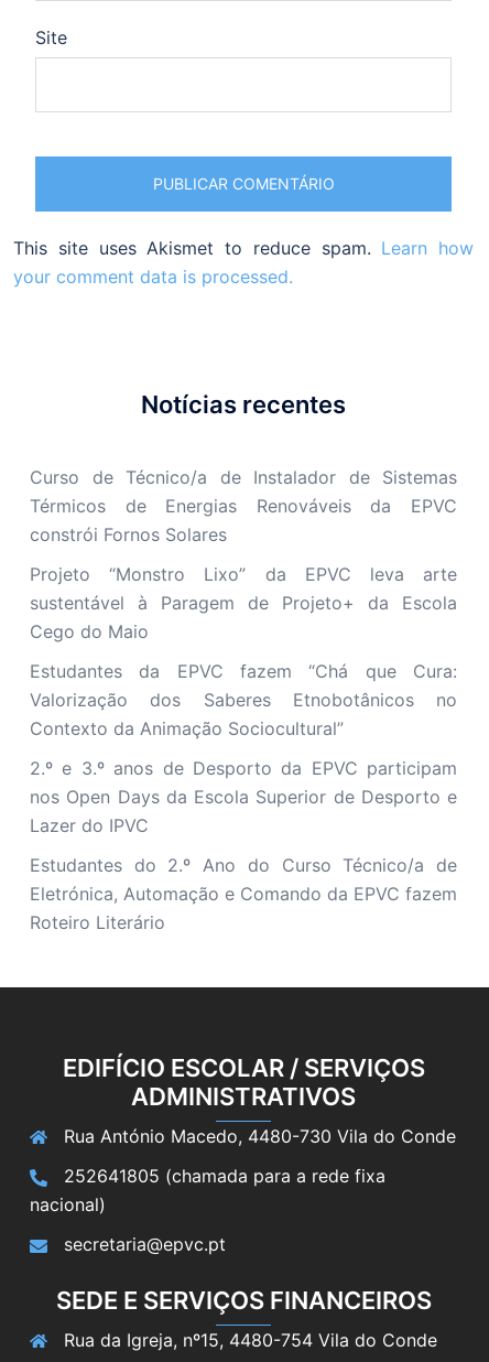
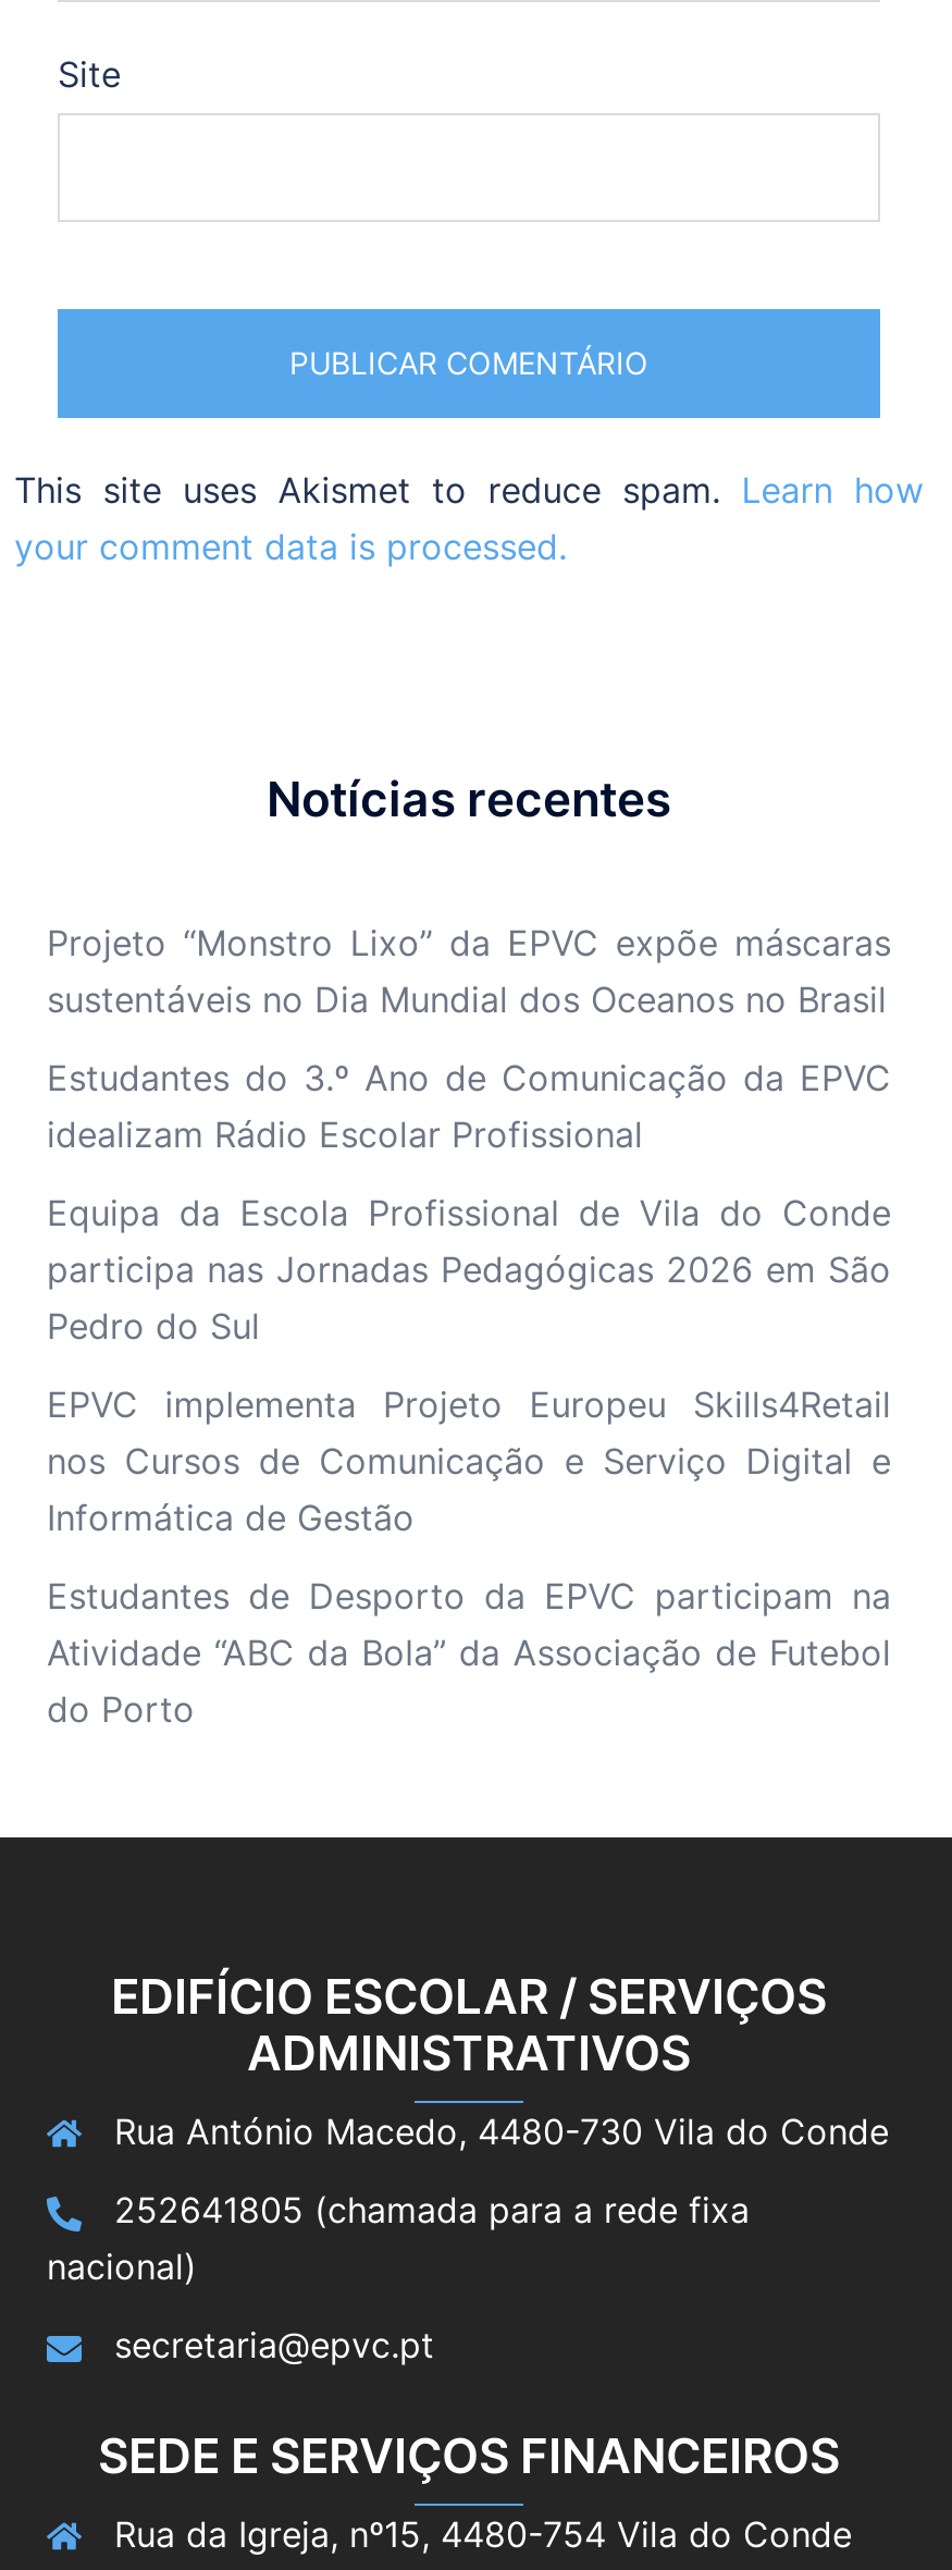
- Curso de Técnico/a de Instalador de Sistemas
- Térmicos de Energias Renováveis da EPVC
- constrói Fornos Solares
+ Projeto “Monstro Lixo” da EPVC expõe máscaras
+ sustentáveis no Dia Mundial dos Oceanos no Brasil

- Projeto “Monstro Lixo” da EPVC leva arte
- sustentável à Paragem de Projeto+ da Escola
- Cego do Maio
+ Estudantes do 3.º Ano de Comunicação da EPVC
+ idealizam Rádio Escolar Profissional

- Estudantes da EPVC fazem “Chá que Cura:
- Valorização dos Saberes Etnobotânicos no
- Contexto da Animação Sociocultural”
+ Equipa da Escola Profissional de Vila do Conde
+ participa nas Jornadas Pedagógicas 2026 em São
+ Pedro do Sul

- 2.º e 3.º anos de Desporto da EPVC participam
- nos Open Days da Escola Superior de Desporto e
- Lazer do IPVC
+ EPVC implementa Projeto Europeu Skills4Retail
+ nos Cursos de Comunicação e Serviço Digital e
+ Informática de Gestão

- Estudantes do 2.º Ano do Curso Técnico/a de
- Eletrónica, Automação e Comando da EPVC fazem
- Roteiro Literário
+ Estudantes de Desporto da EPVC participam na
+ Atividade “ABC da Bola” da Associação de Futebol
+ do Porto
